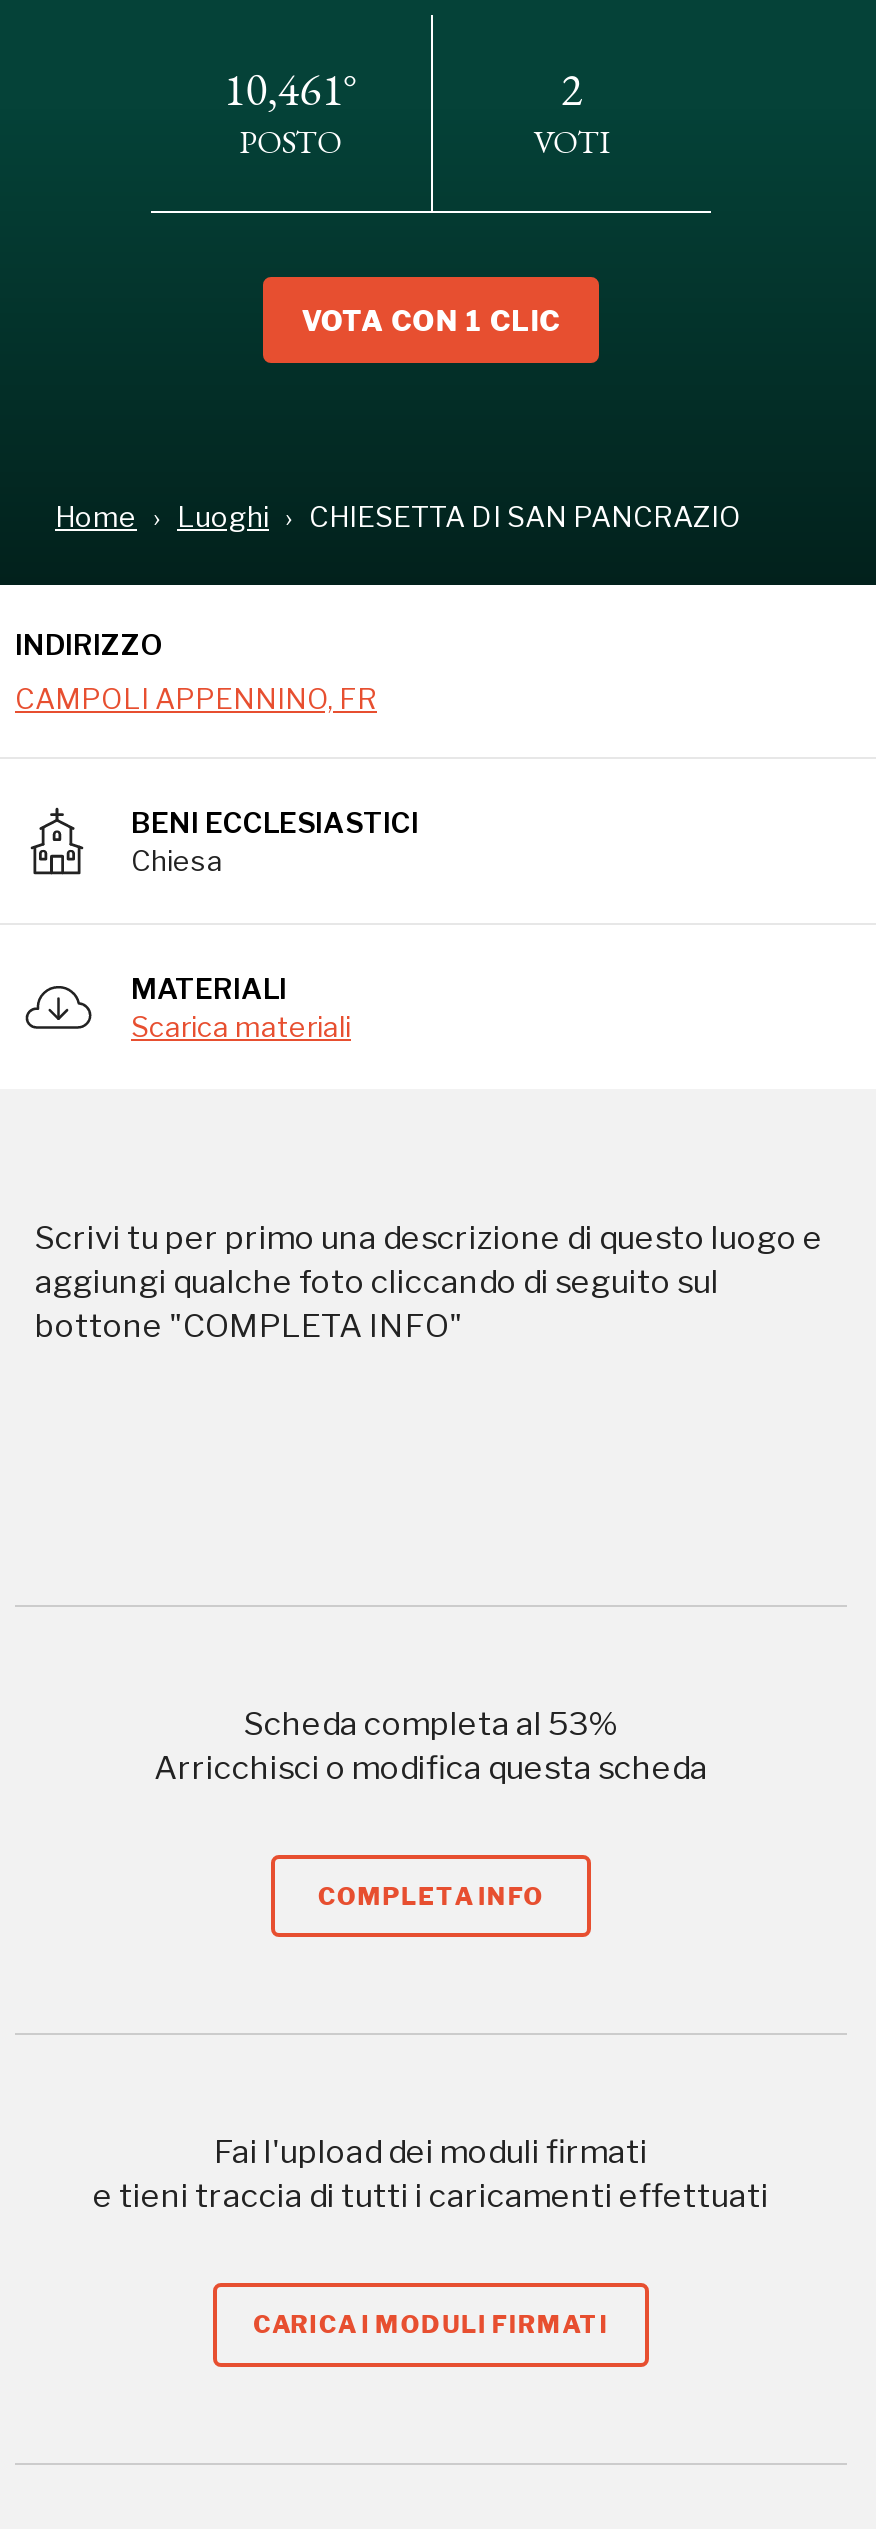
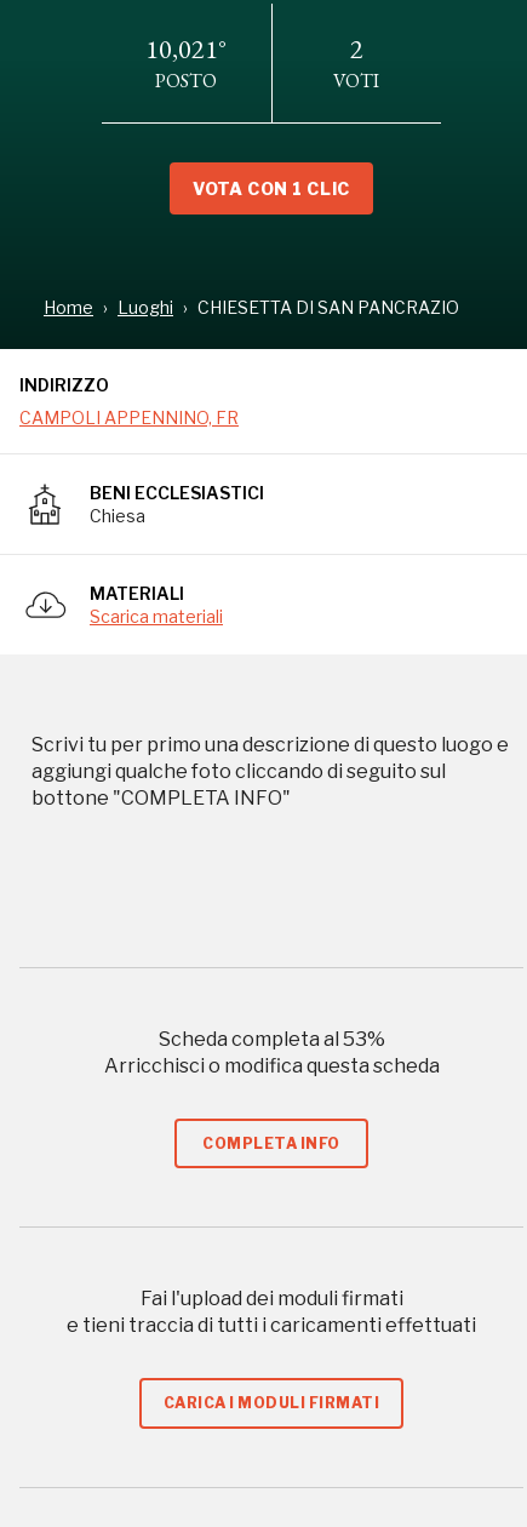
- 10,461°
+ 10,021°
